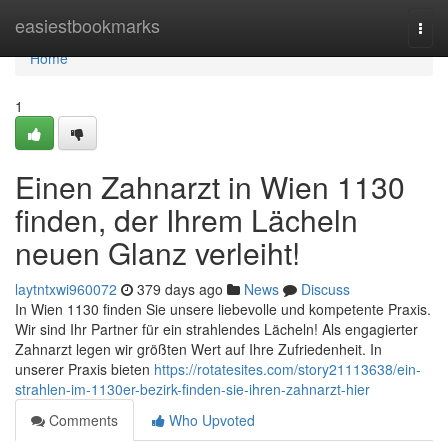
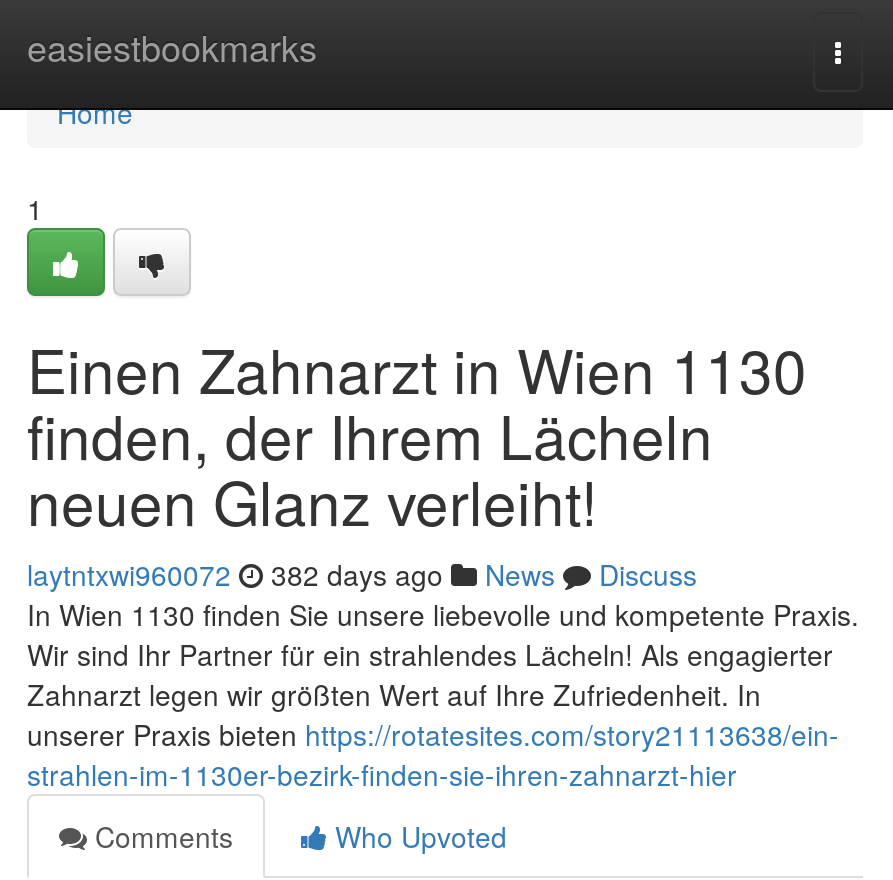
- laytntxwi960072 379 days ago News Discuss
+ laytntxwi960072 382 days ago News Discuss
